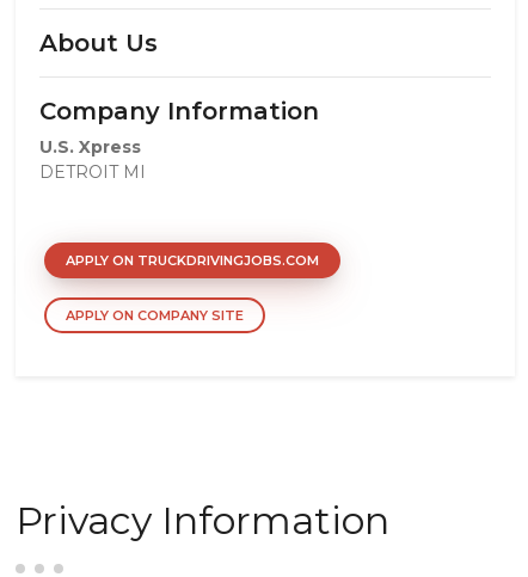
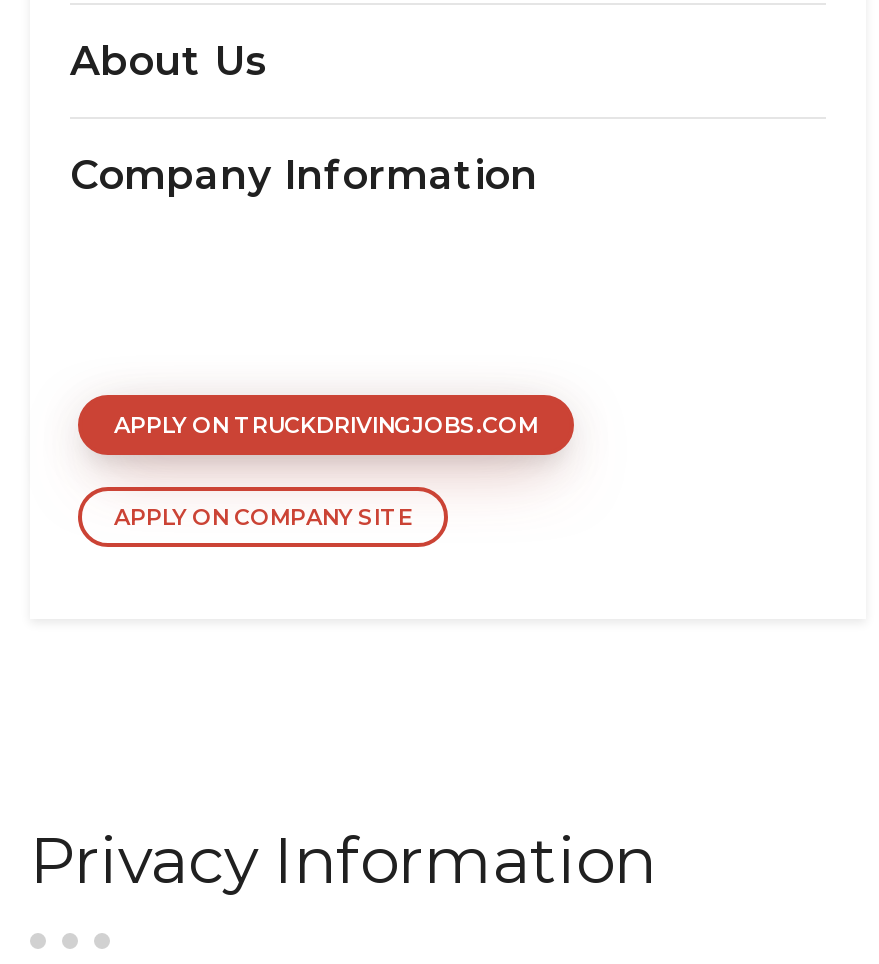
- U.S. Xpress
- DETROIT MI
